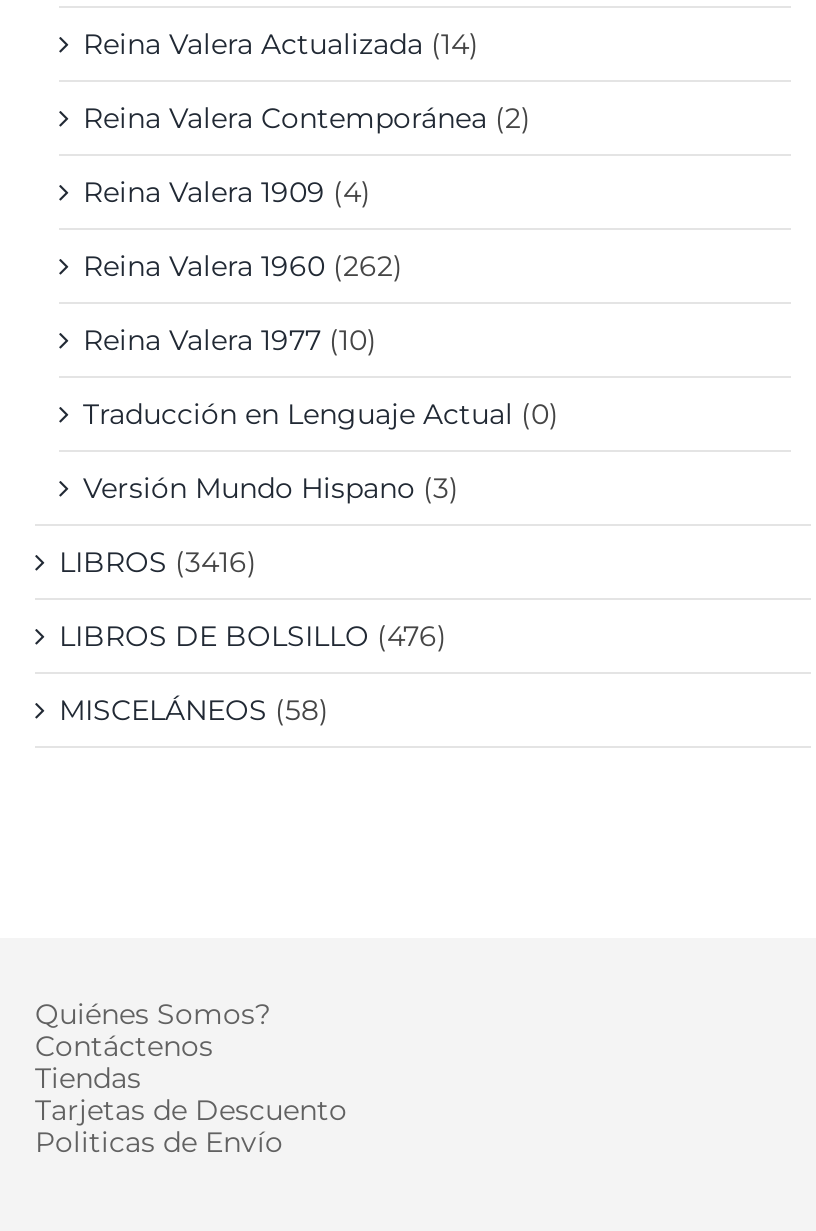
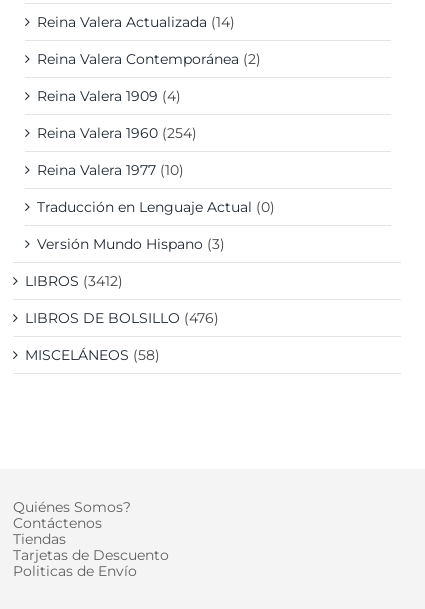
- Reina Valera 1960 (262)
+ Reina Valera 1960 (254)

- LIBROS (3416)
+ LIBROS (3412)
